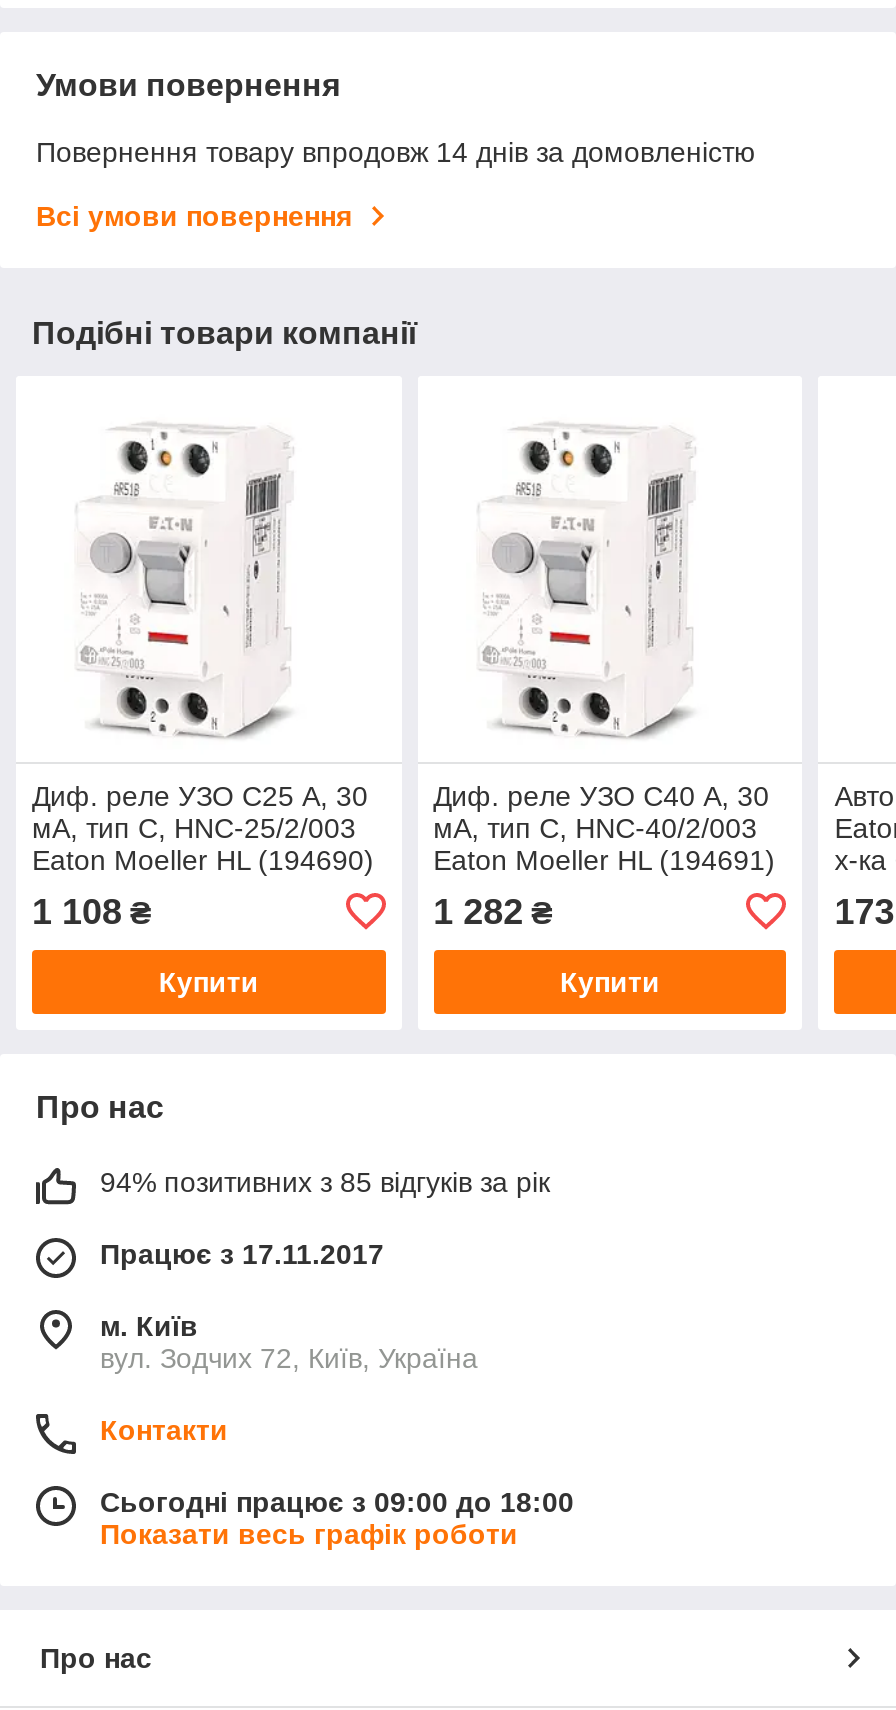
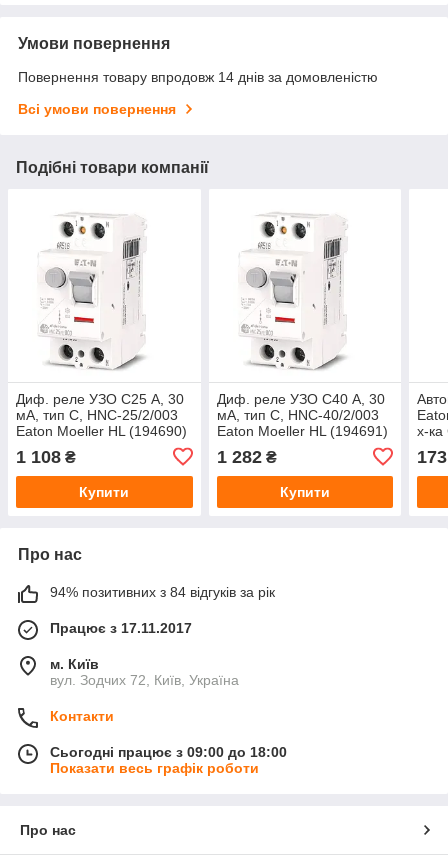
- 94% позитивних з 85 відгуків за рік
+ 94% позитивних з 84 відгуків за рік
